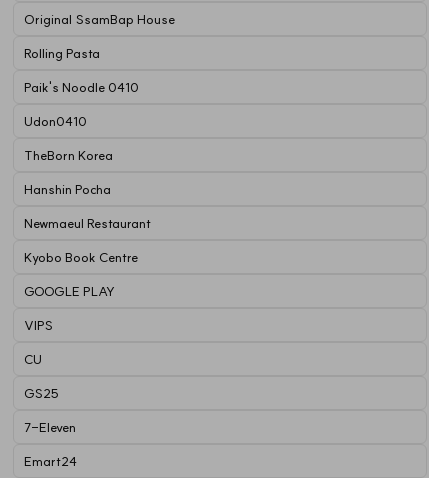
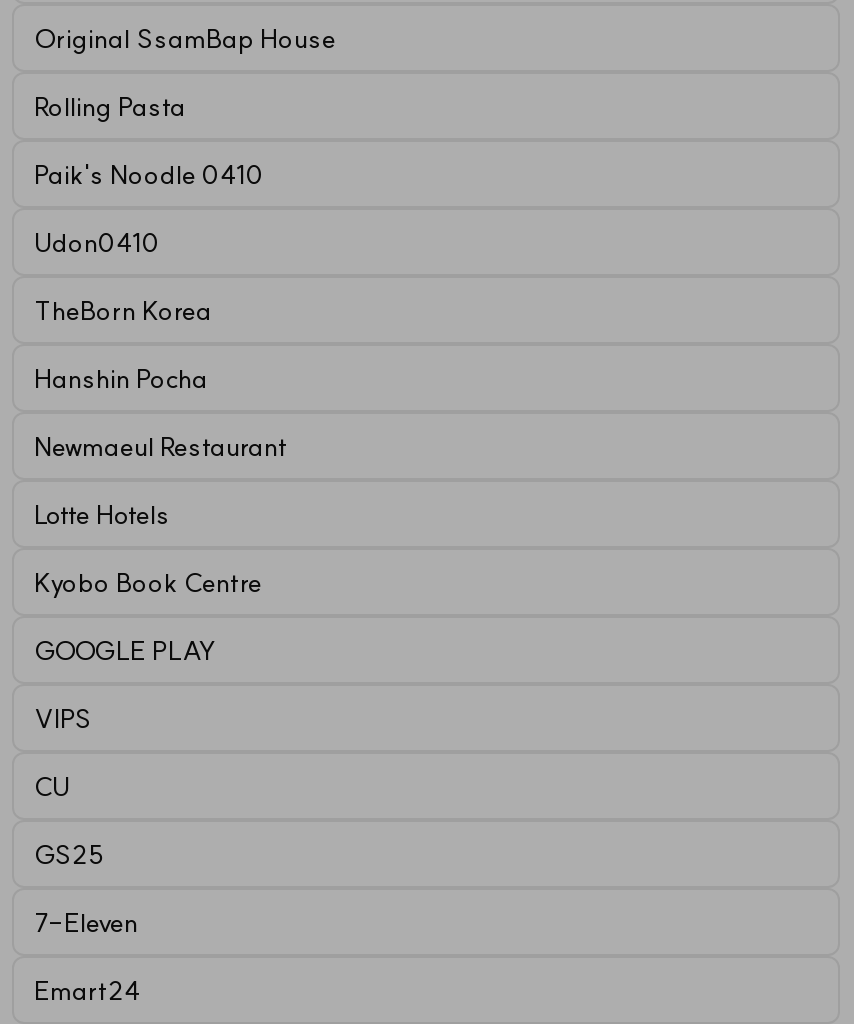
+ Lotte Hotels
